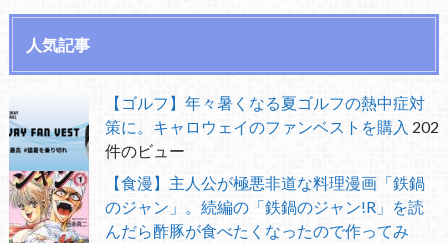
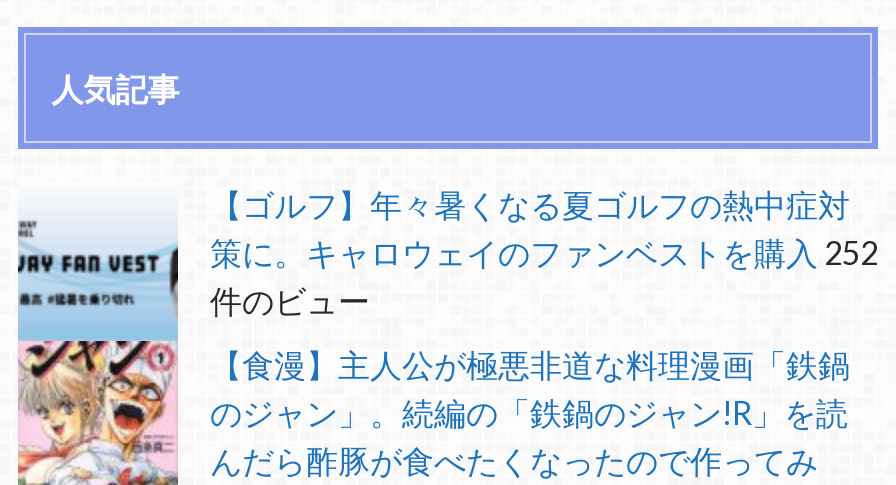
- 策に。キャロウェイのファンベストを購入 202
+ 策に。キャロウェイのファンベストを購入 252
